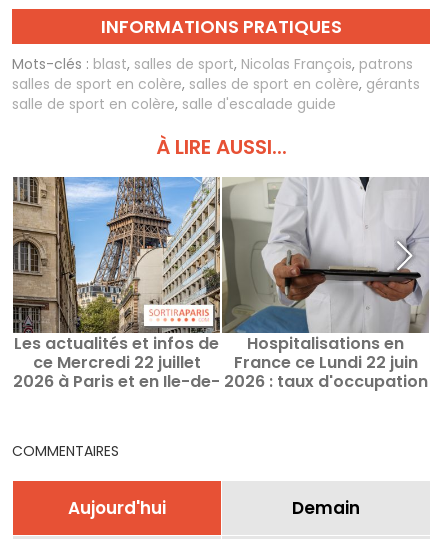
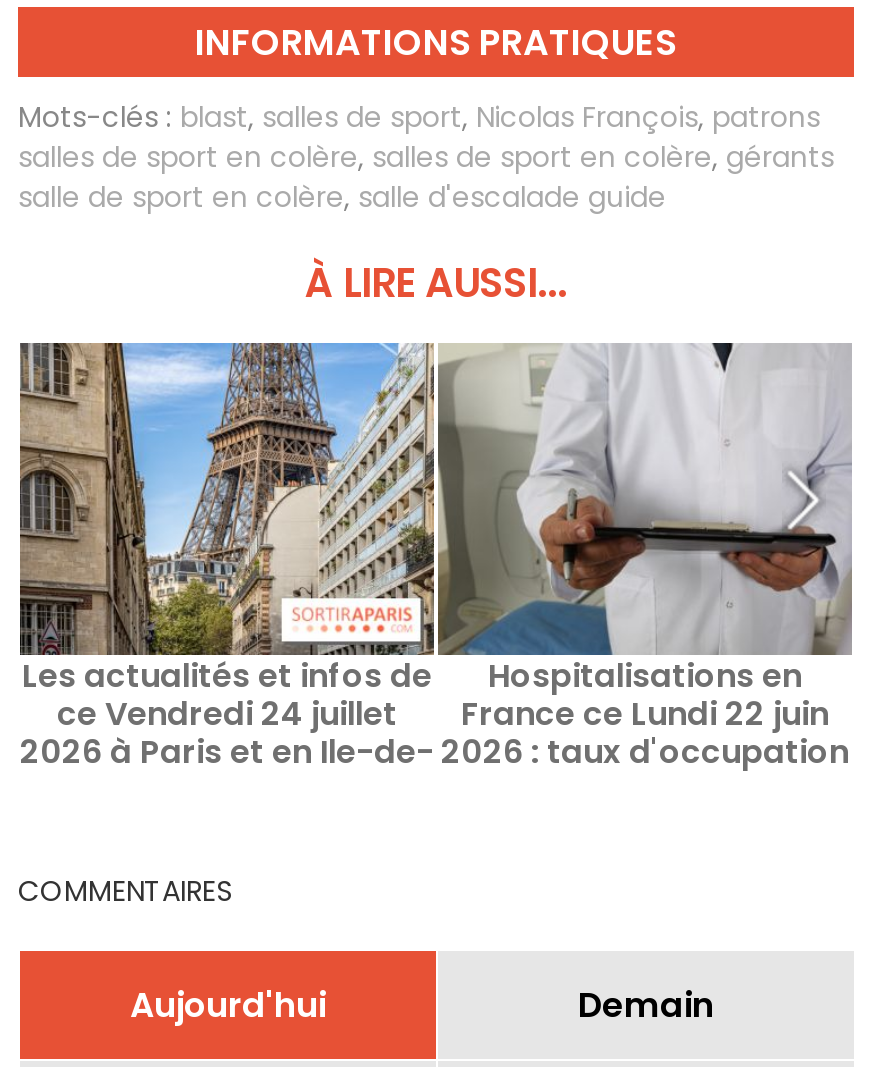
- ce Mercredi 22 juillet
+ ce Vendredi 24 juillet
